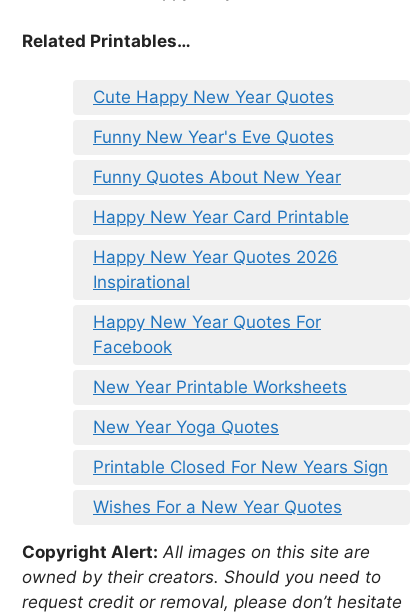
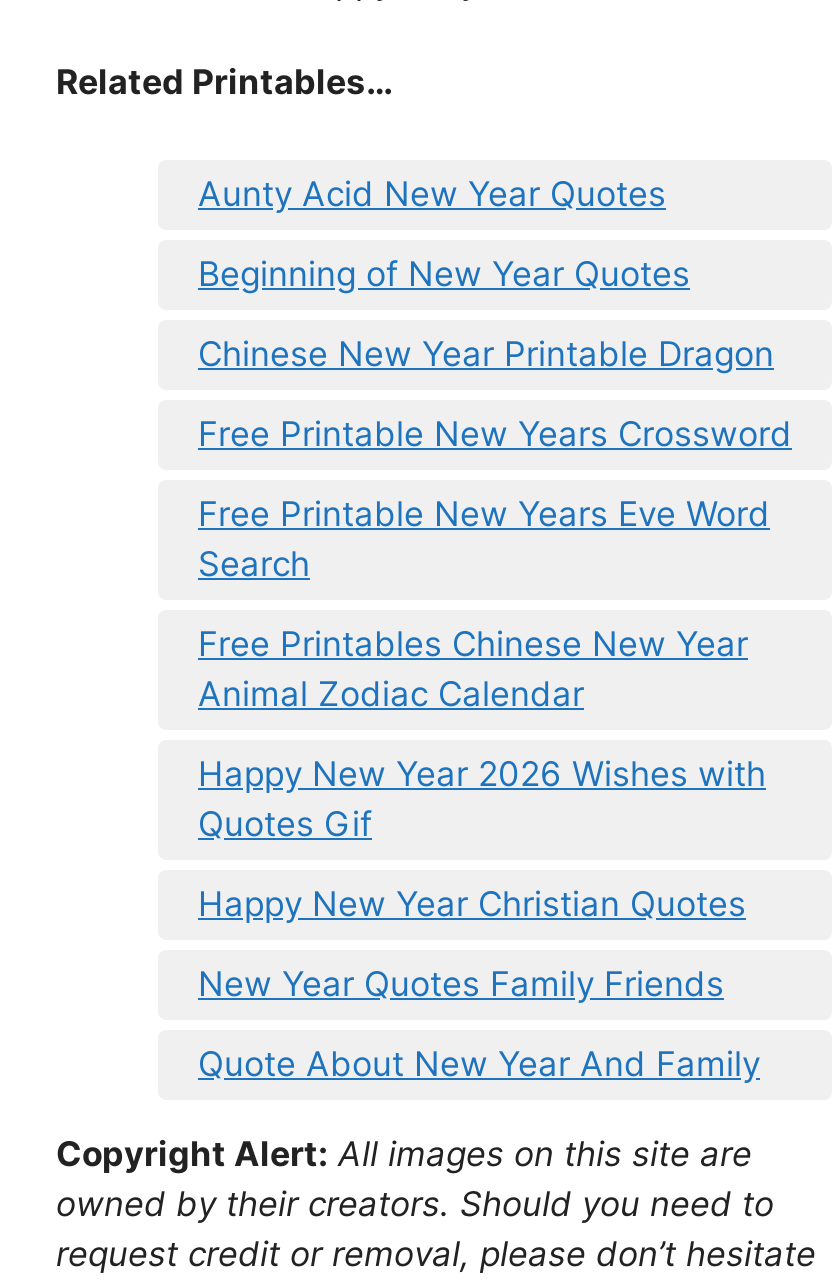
- Cute Happy New Year Quotes
+ Aunty Acid New Year Quotes

- Funny New Year's Eve Quotes
+ Beginning of New Year Quotes

- Funny Quotes About New Year
+ Chinese New Year Printable Dragon

- Happy New Year Card Printable
+ Free Printable New Years Crossword

- Happy New Year Quotes 2026
- Inspirational
+ Free Printable New Years Eve Word
+ Search

- Happy New Year Quotes For
- Facebook
+ Free Printables Chinese New Year
+ Animal Zodiac Calendar

- New Year Printable Worksheets
+ Happy New Year 2026 Wishes with
+ Quotes Gif

- New Year Yoga Quotes
+ Happy New Year Christian Quotes

- Printable Closed For New Years Sign
+ New Year Quotes Family Friends

- Wishes For a New Year Quotes
+ Quote About New Year And Family
